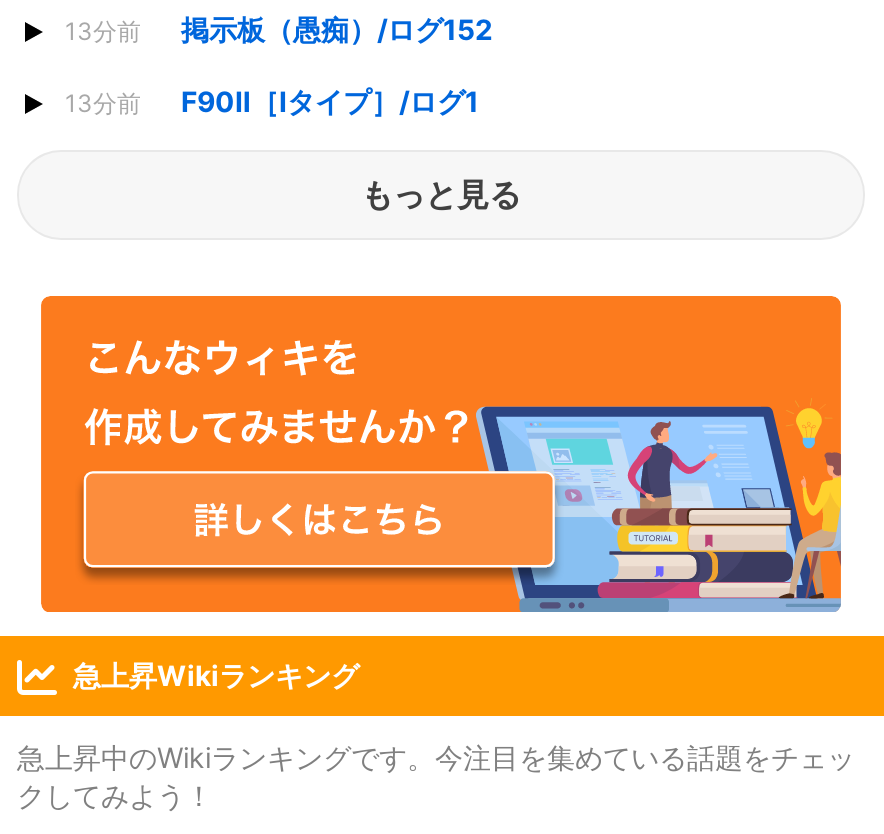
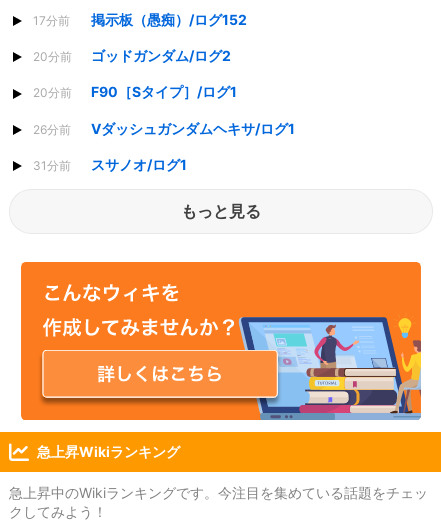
- 13分前 掲示板（愚痴）/ログ152
+ 17分前 掲示板（愚痴）/ログ152

- 13分前
- F90Ⅱ［Iタイプ］/ログ1
+ 20分前
+ ゴッドガンダム/ログ2
+ 20分前
+ F90［Sタイプ］/ログ1
+ 26分前
+ Vダッシュガンダムヘキサ/ログ1
+ 31分前
+ スサノオ/ログ1
